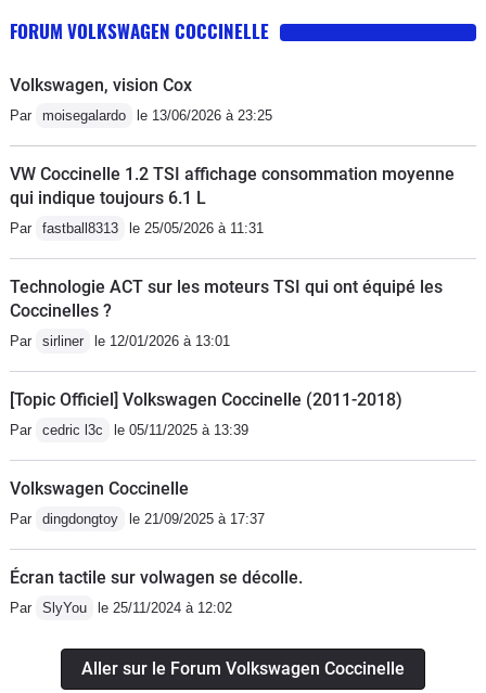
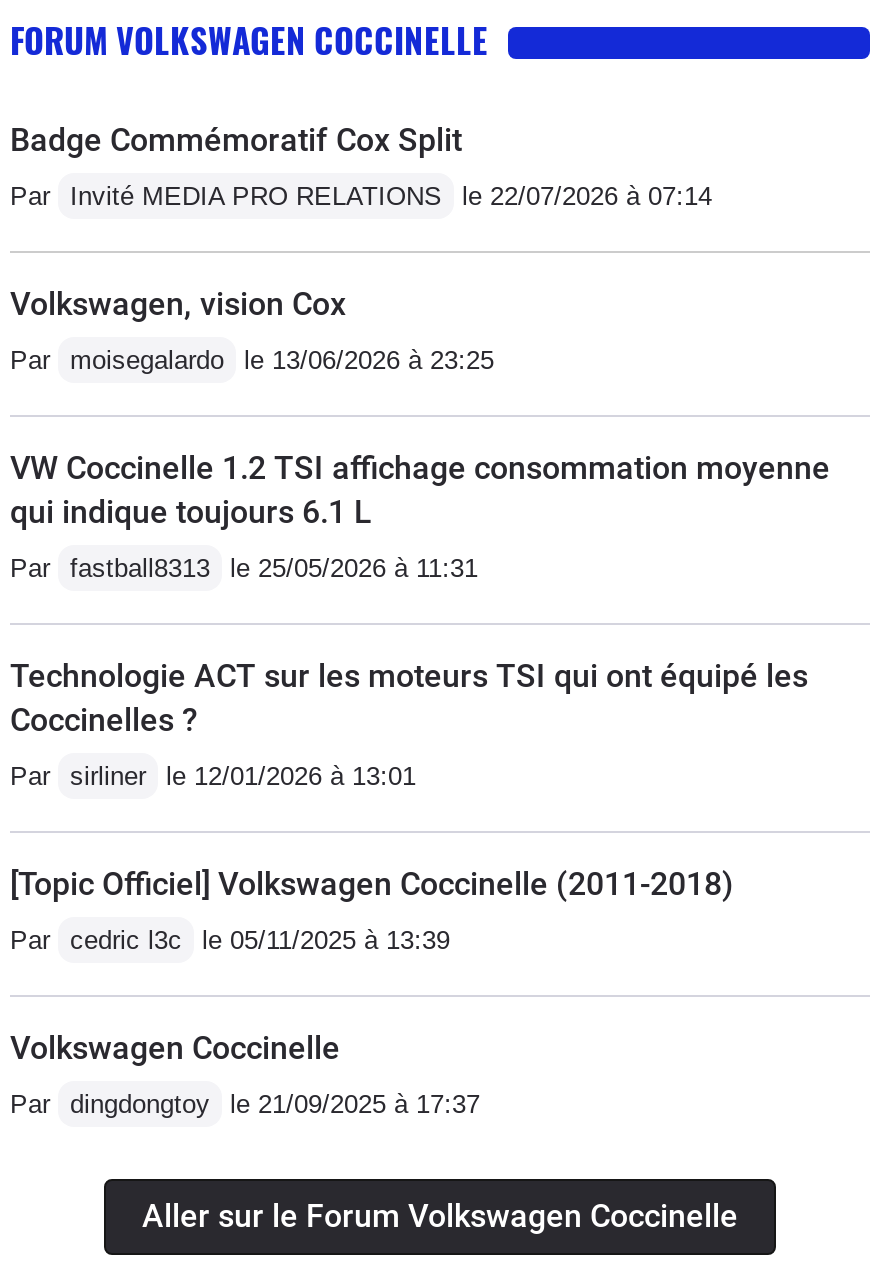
+ Badge Commémoratif Cox Split
+ Par Invité MEDIA PRO RELATIONS le 22/07/2026 à 07:14

moved down: Volkswagen, vision Cox | Par moisegalardo le 13/06/2026 à 23:25 | VW Coccinelle 1.2 TSI affichage consommation moyenne | ... | Volkswagen Coccinelle | Par dingdongtoy le 21/09/2025 à 17:37

- Écran tactile sur volwagen se décolle.
- Par SlyYou le 25/11/2024 à 12:02
